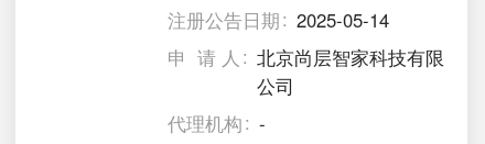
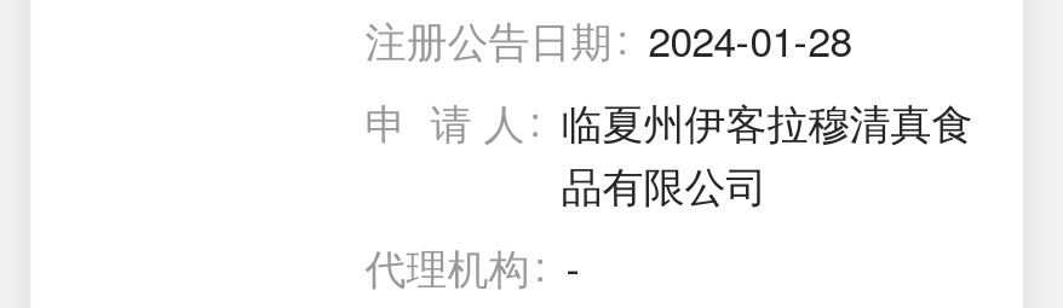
- 注册公告日期 2025-05-14
+ 注册公告日期 2024-01-28

- 北京尚层智家科技有限
- 公司
+ 临夏州伊客拉穆清真食
+ 品有限公司
